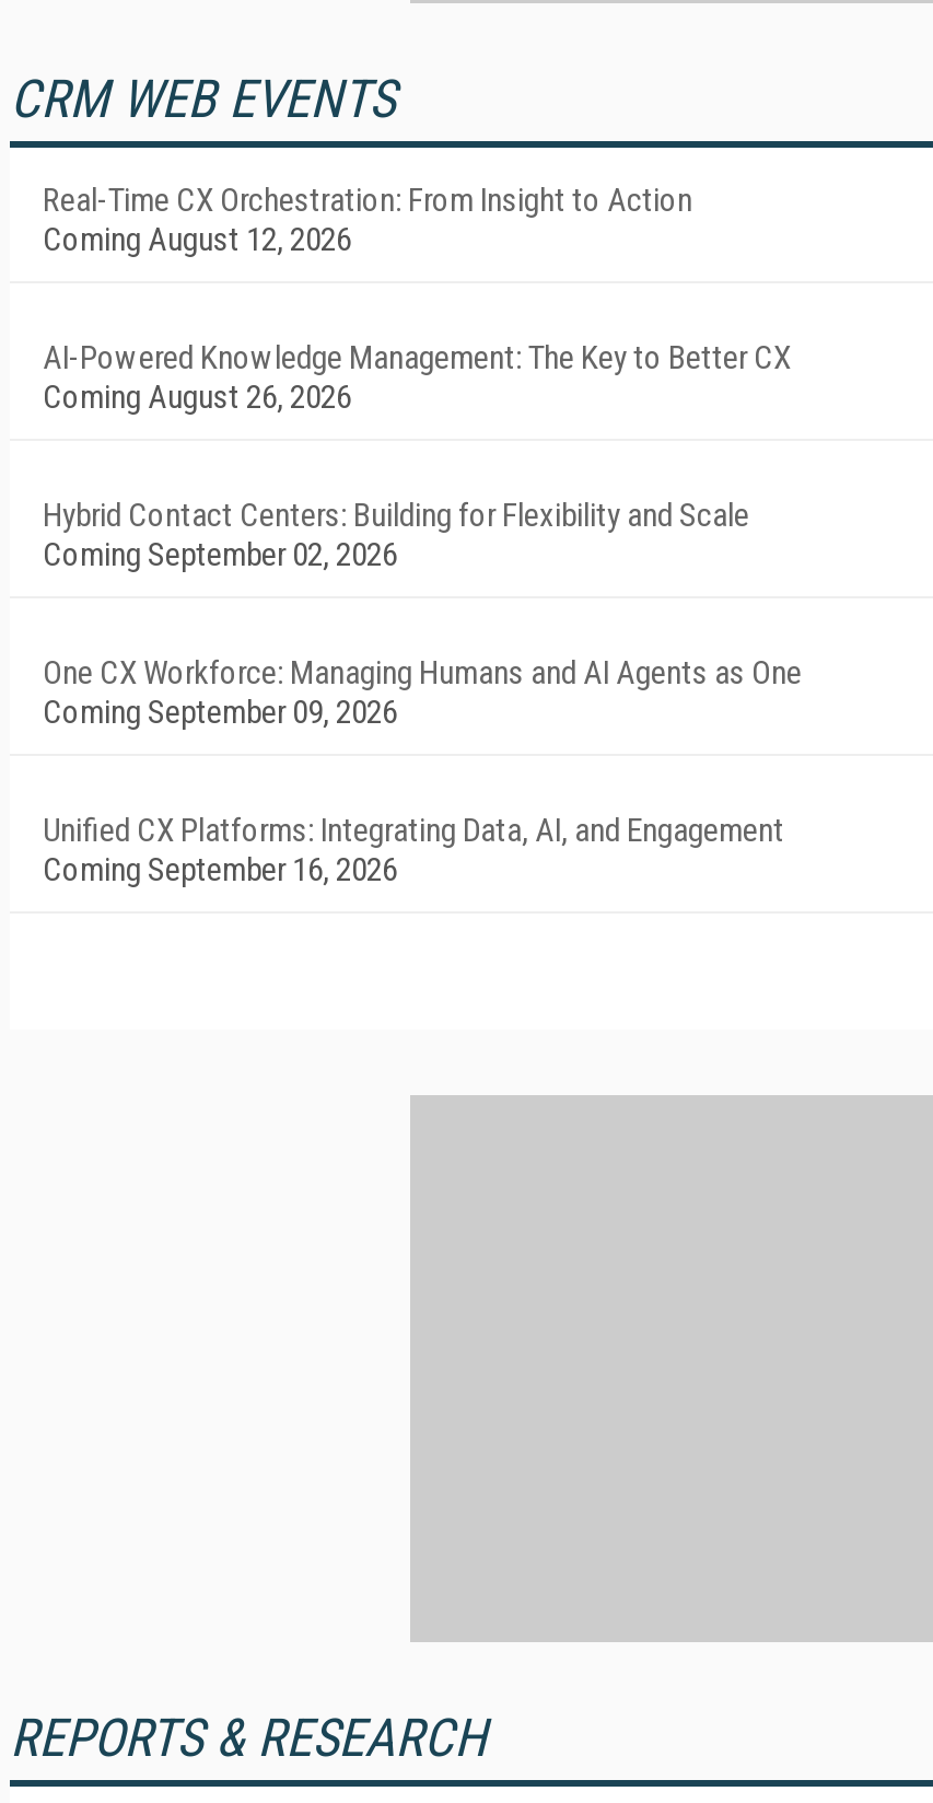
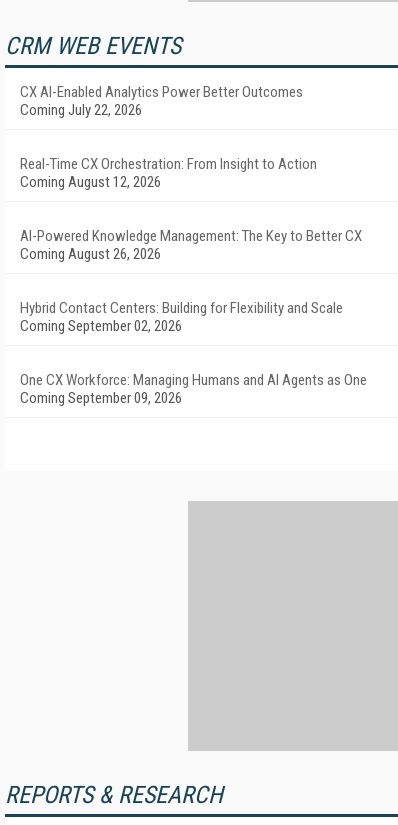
+ CX AI-Enabled Analytics Power Better Outcomes
+ Coming July 22, 2026

moved down: Real-Time CX Orchestration: From Insight to Action | Coming August 12, 2026 | AI-Powered Knowledge Management: The Key to Better CX | Coming August 26, 2026 | Hybrid Contact Centers: Building for Flexibility and Scale | Coming September 02, 2026 | One CX Workforce: Managing Humans and AI Agents as One | Coming September 09, 2026

- Unified CX Platforms: Integrating Data, AI, and Engagement
- Coming September 16, 2026
